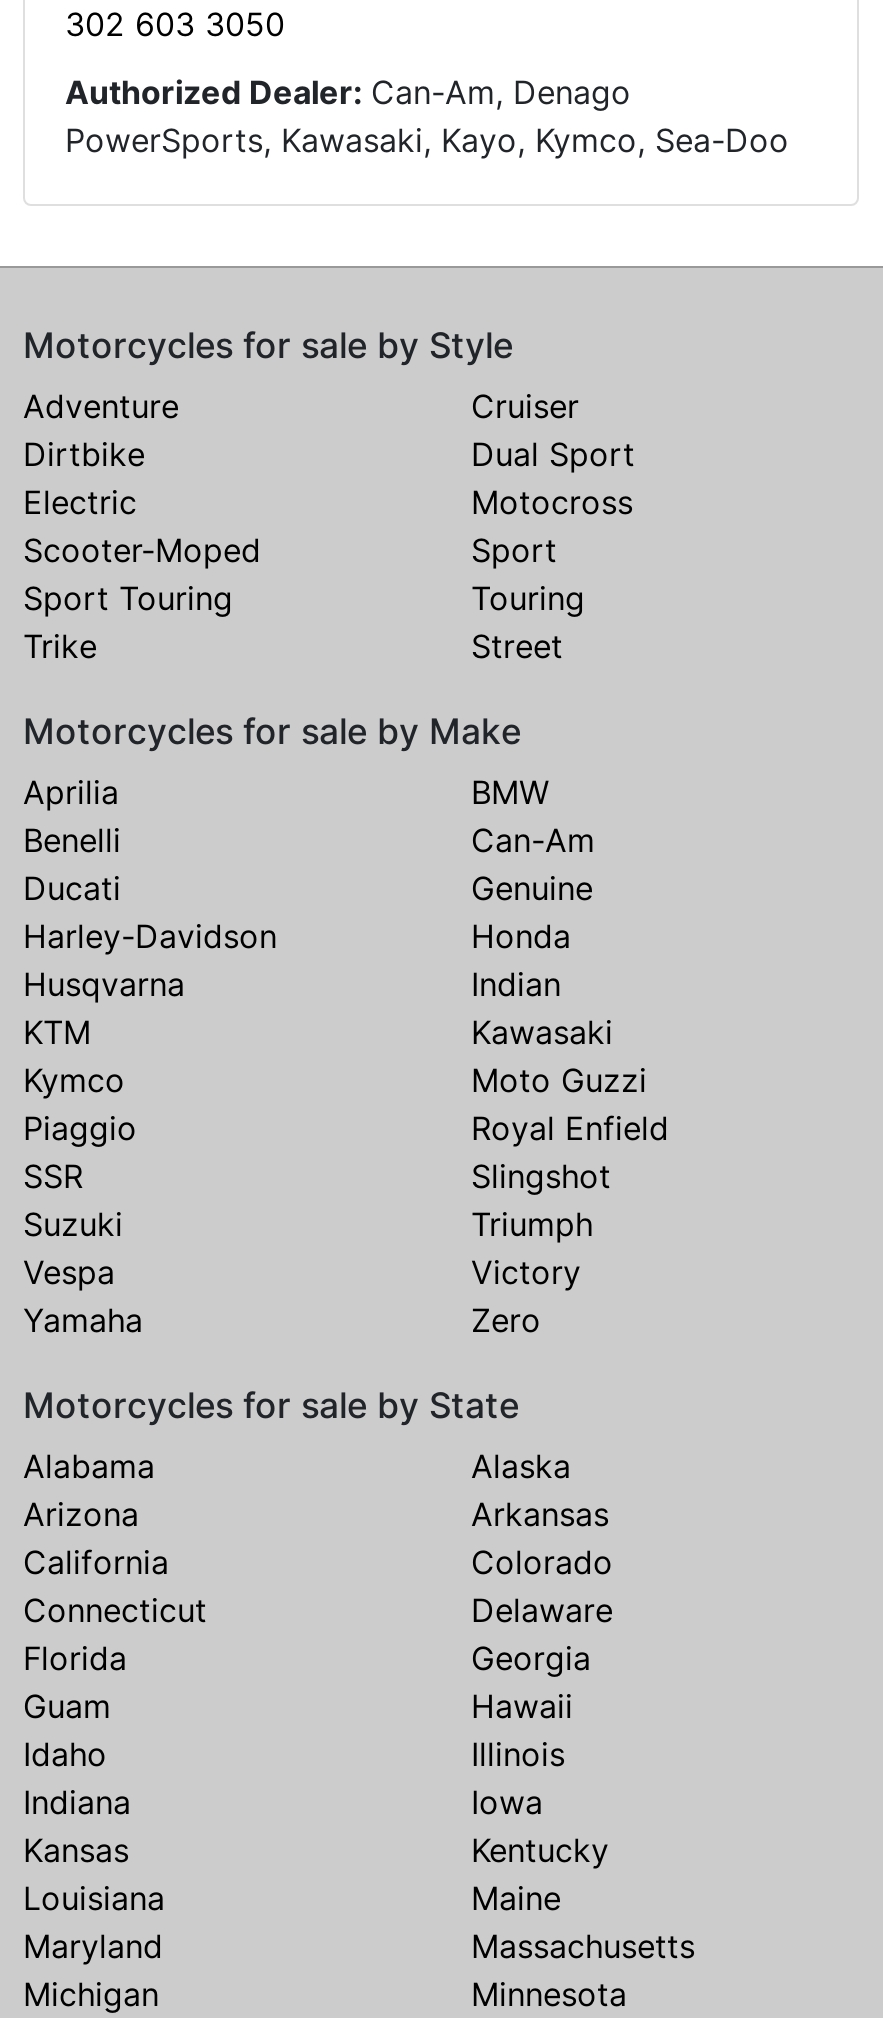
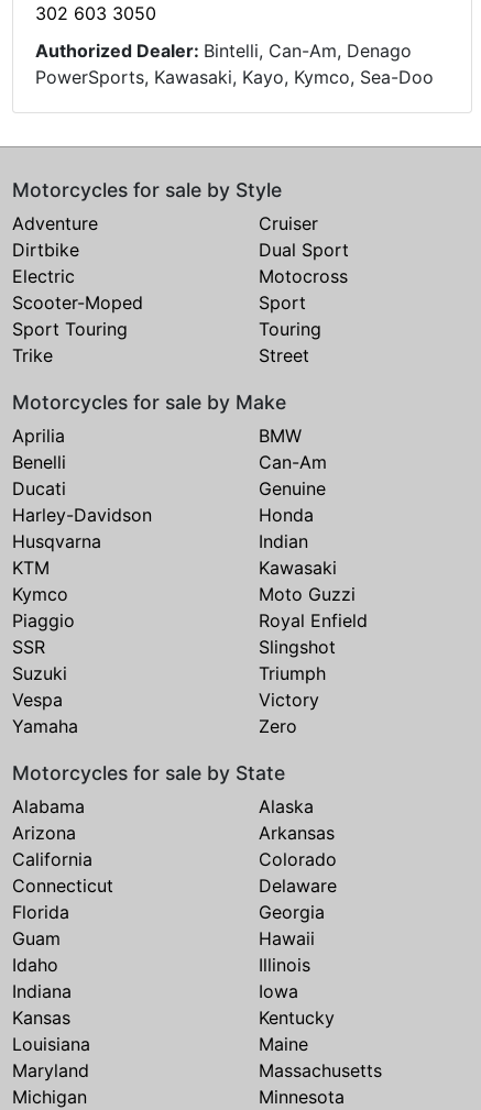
- Authorized Dealer: Can-Am, Denago
+ Authorized Dealer: Bintelli, Can-Am, Denago
